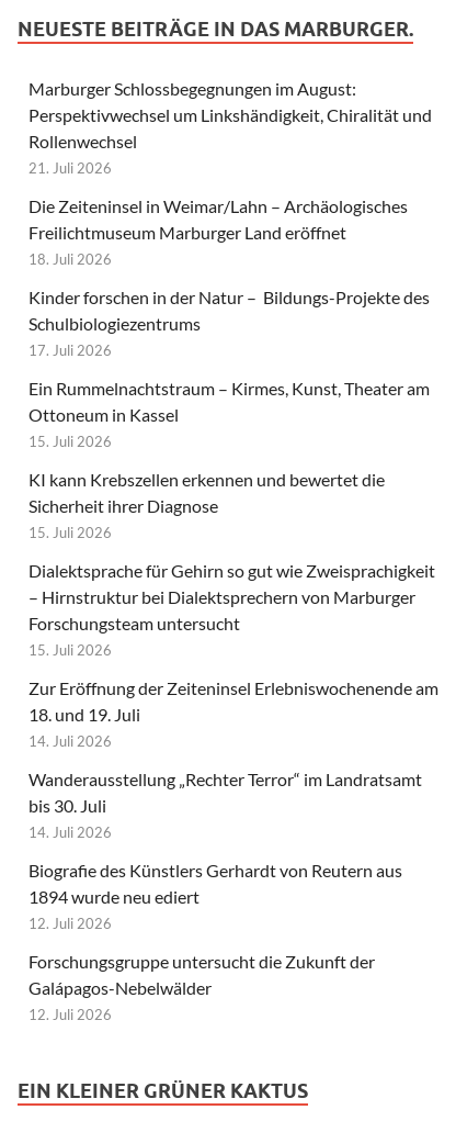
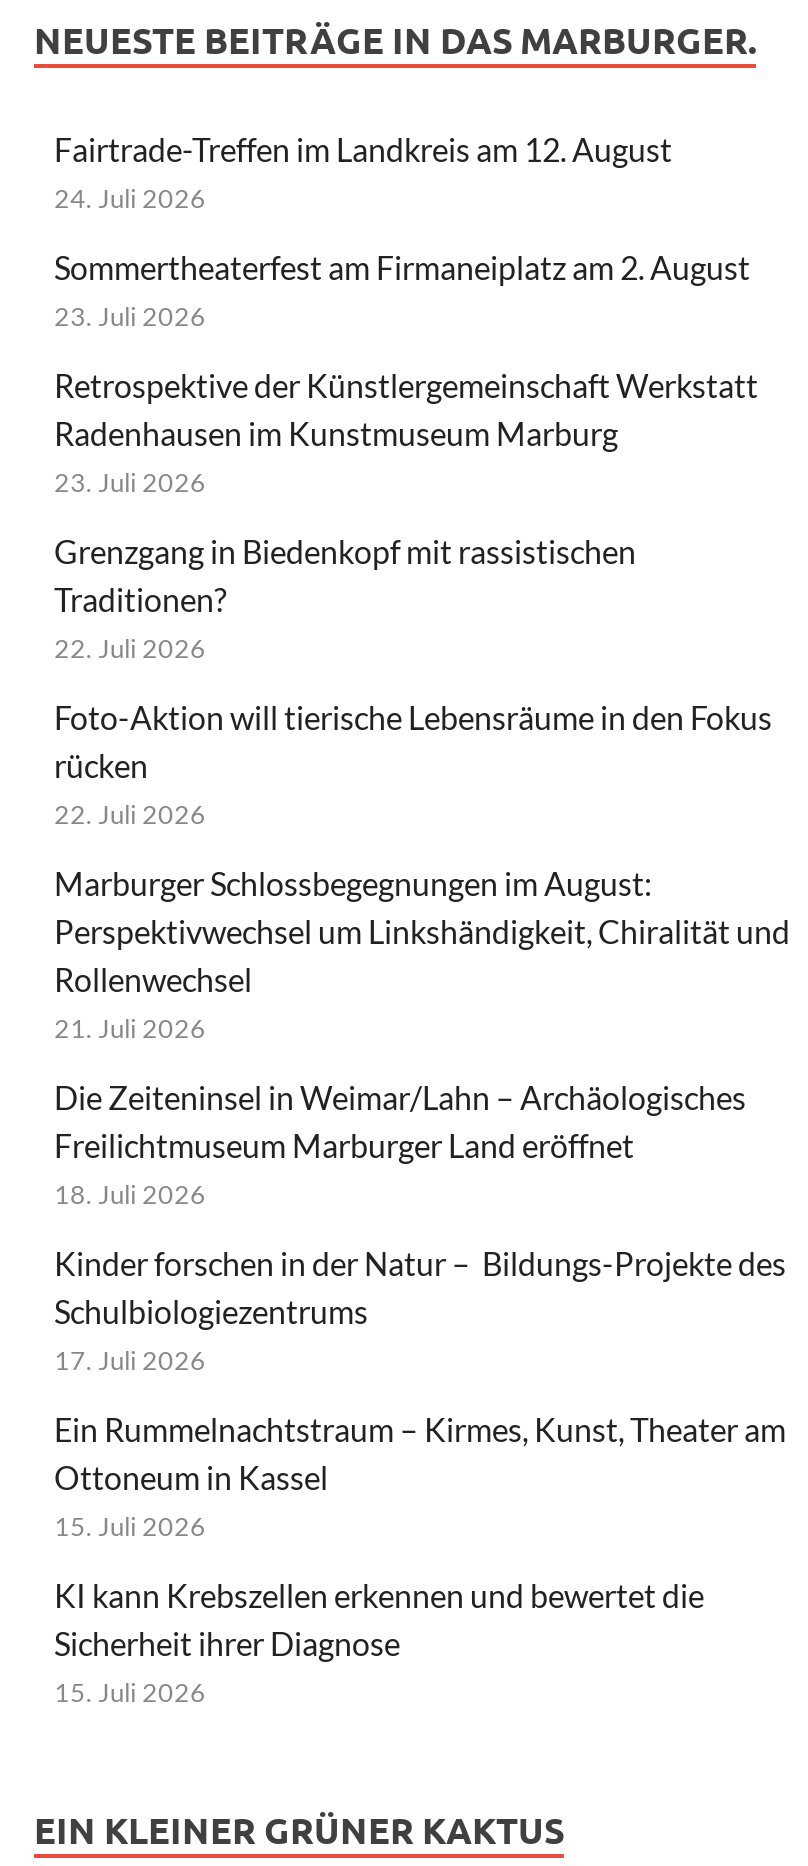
+ Fairtrade-Treffen im Landkreis am 12. August
+ 24. Juli 2026
+ Sommertheaterfest am Firmaneiplatz am 2. August
+ 23. Juli 2026
+ Retrospektive der Künstlergemeinschaft Werkstatt
+ Radenhausen im Kunstmuseum Marburg
+ 23. Juli 2026
+ Grenzgang in Biedenkopf mit rassistischen
+ Traditionen?
+ 22. Juli 2026
+ Foto-Aktion will tierische Lebensräume in den Fokus
+ rücken
+ 22. Juli 2026

moved down: Marburger Schlossbegegnungen im August: | Perspektivwechsel um Linkshändigkeit, Chiralität und | Rollenwechsel | ... | Sicherheit ihrer Diagnose | 15. Juli 2026

- Dialektsprache für Gehirn so gut wie Zweisprachigkeit
- – Hirnstruktur bei Dialektsprechern von Marburger
- Forschungsteam untersucht
- 15. Juli 2026
- Zur Eröffnung der Zeiteninsel Erlebniswochenende am
- 18. und 19. Juli
- 14. Juli 2026
- Wanderausstellung „Rechter Terror“ im Landratsamt
- bis 30. Juli
- 14. Juli 2026
- Biografie des Künstlers Gerhardt von Reutern aus
- 1894 wurde neu ediert
- 12. Juli 2026
- Forschungsgruppe untersucht die Zukunft der
- Galápagos-Nebelwälder
- 12. Juli 2026
